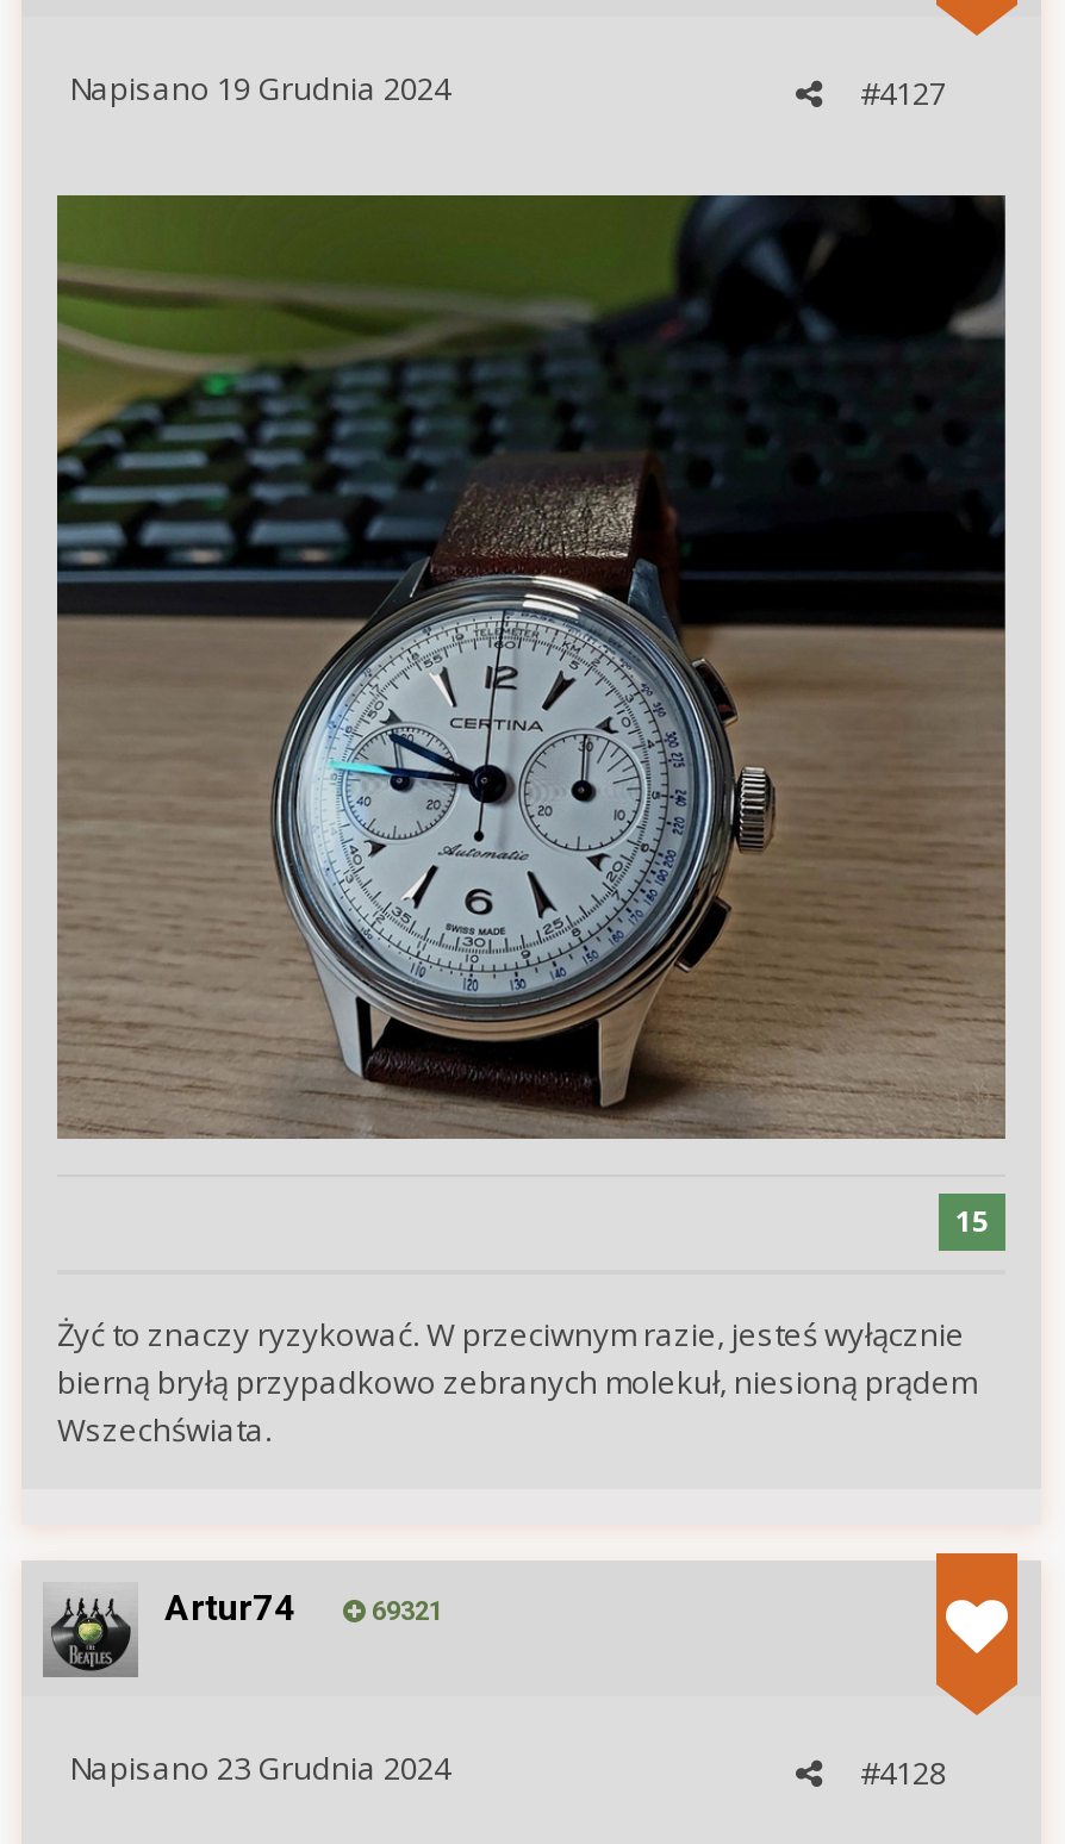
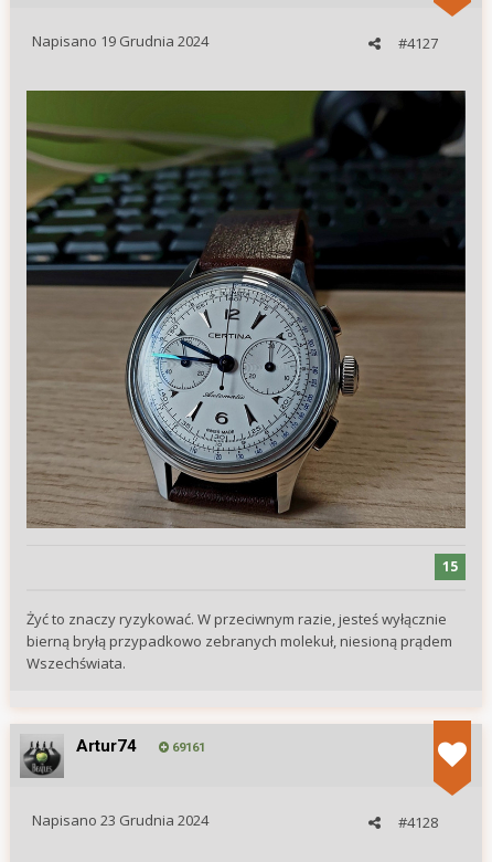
- 69321
+ 69161
